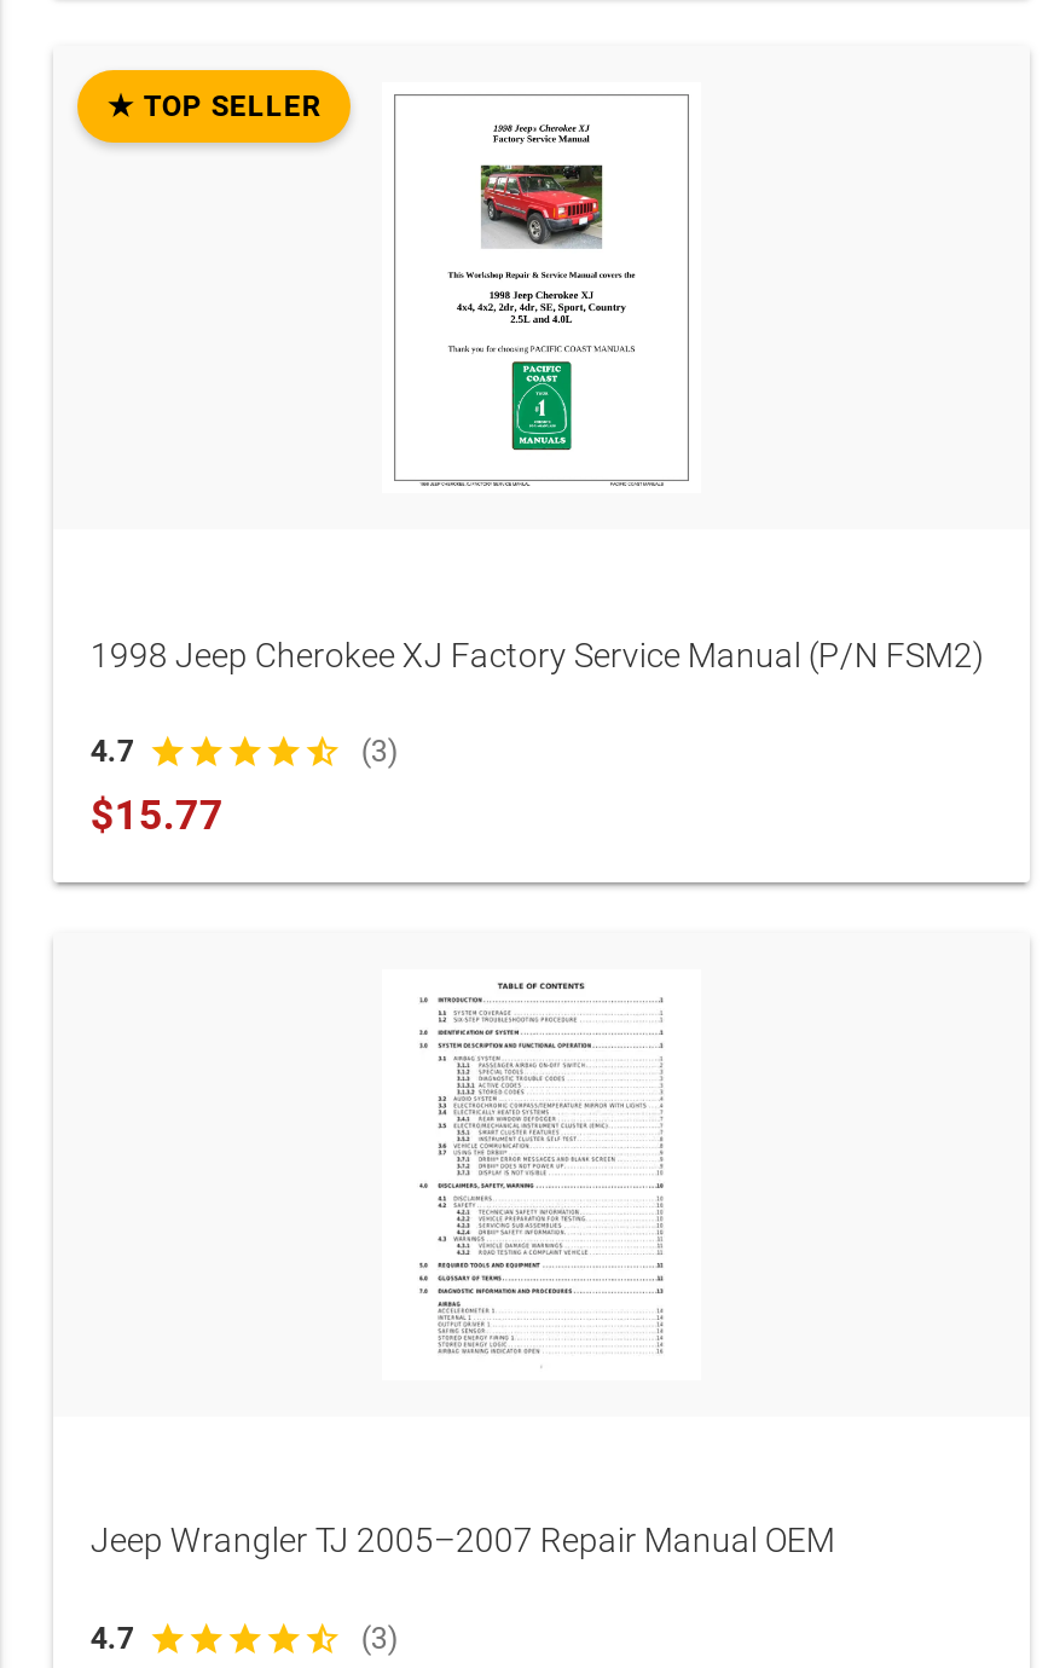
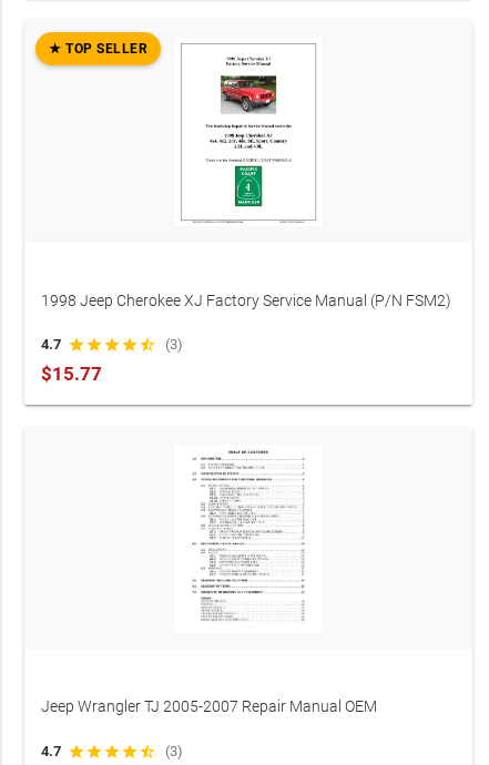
- Jeep Wrangler TJ 2005–2007 Repair Manual OEM
+ Jeep Wrangler TJ 2005-2007 Repair Manual OEM
